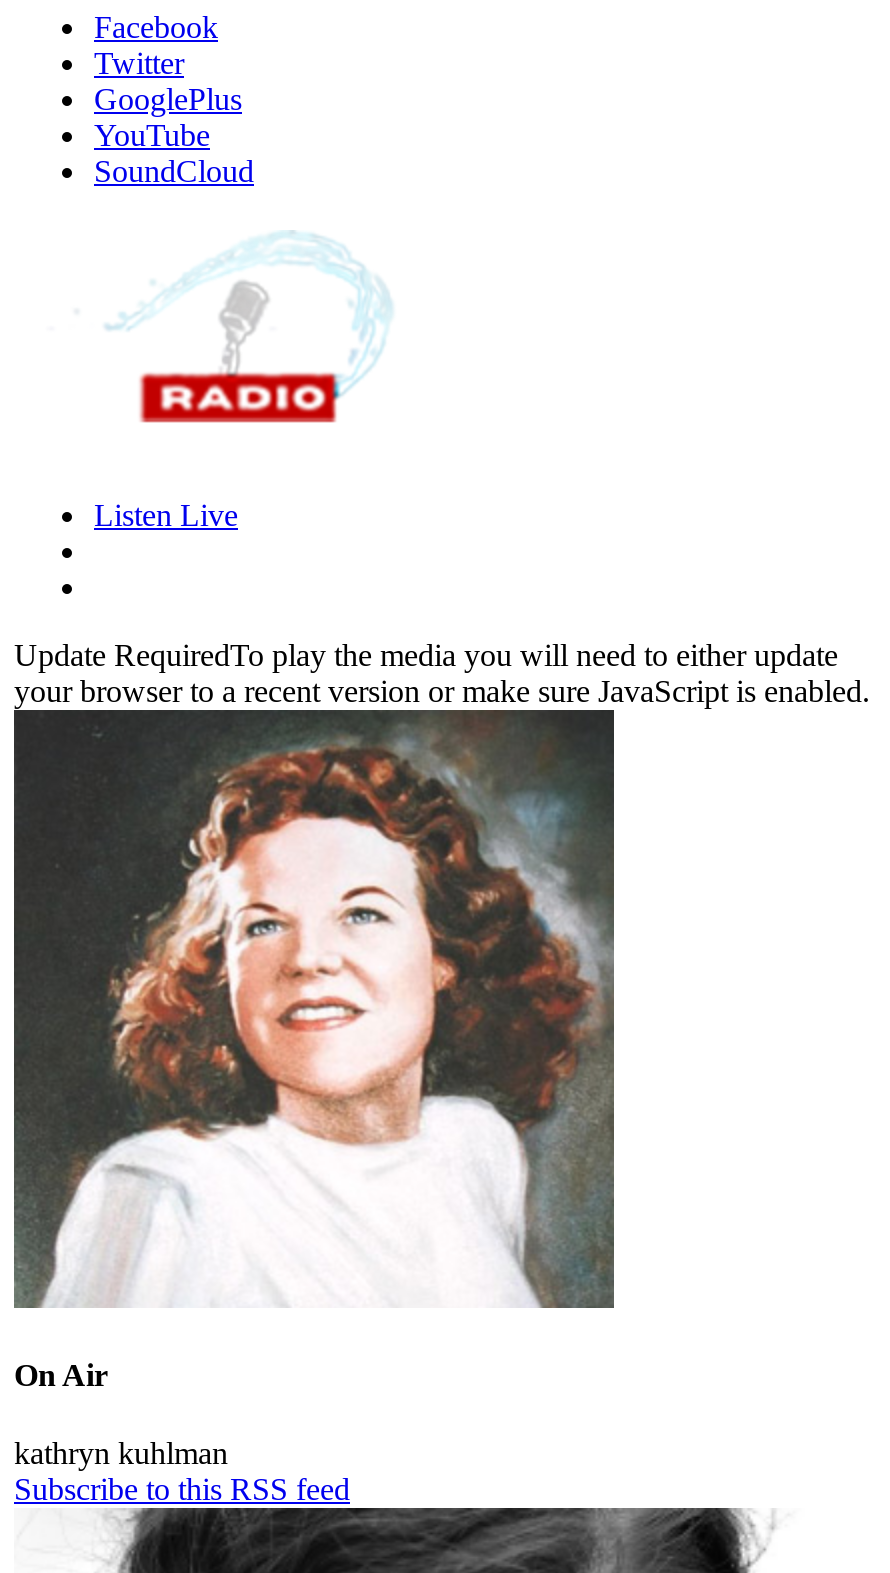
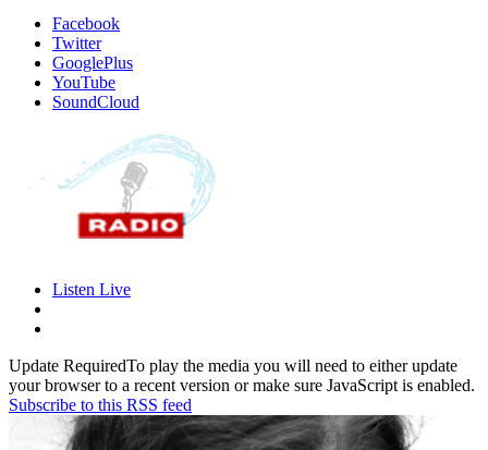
- [image]
- On Air
- kathryn kuhlman
